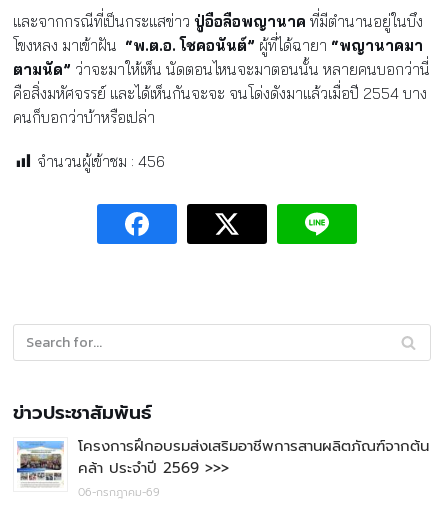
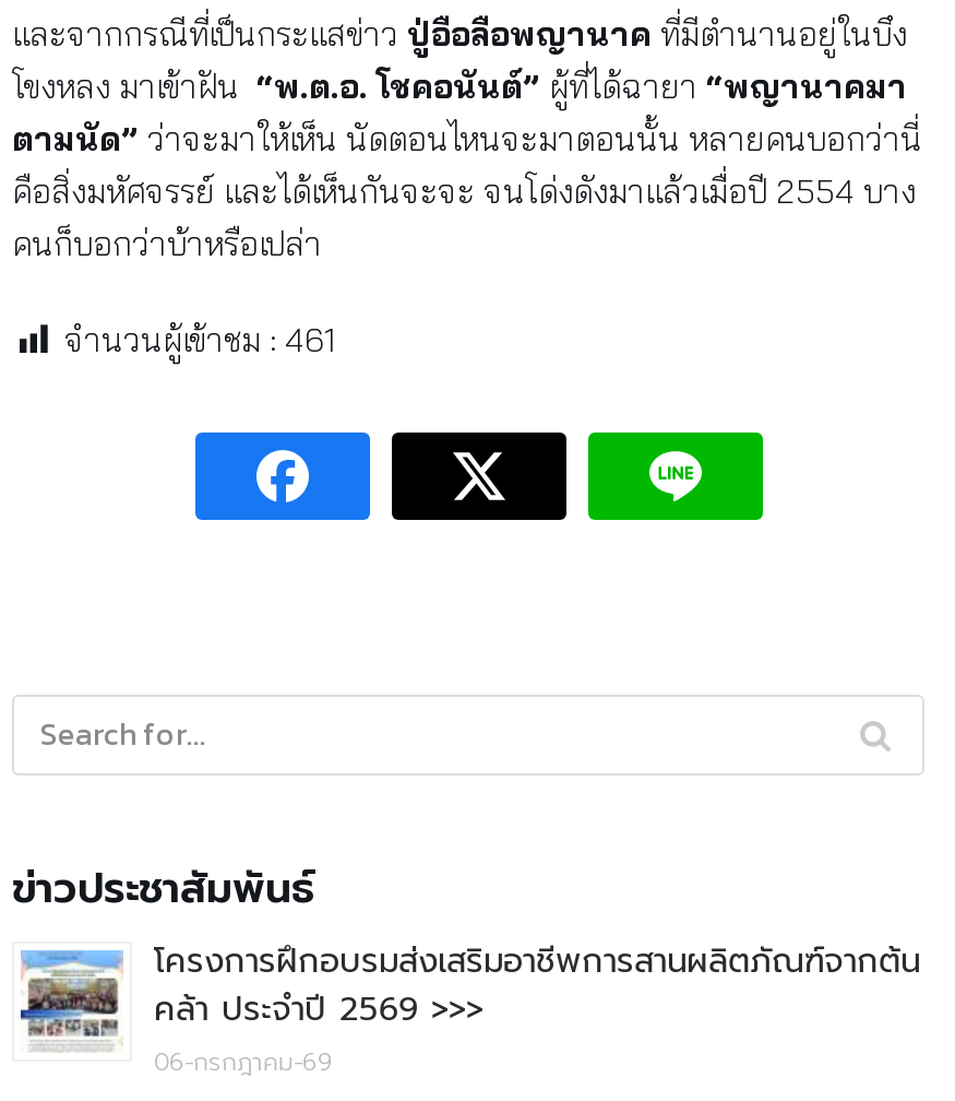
- จำนวนผู้เข้าชม : 456
+ จำนวนผู้เข้าชม : 461
